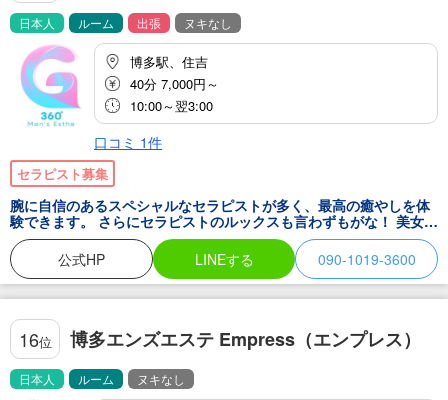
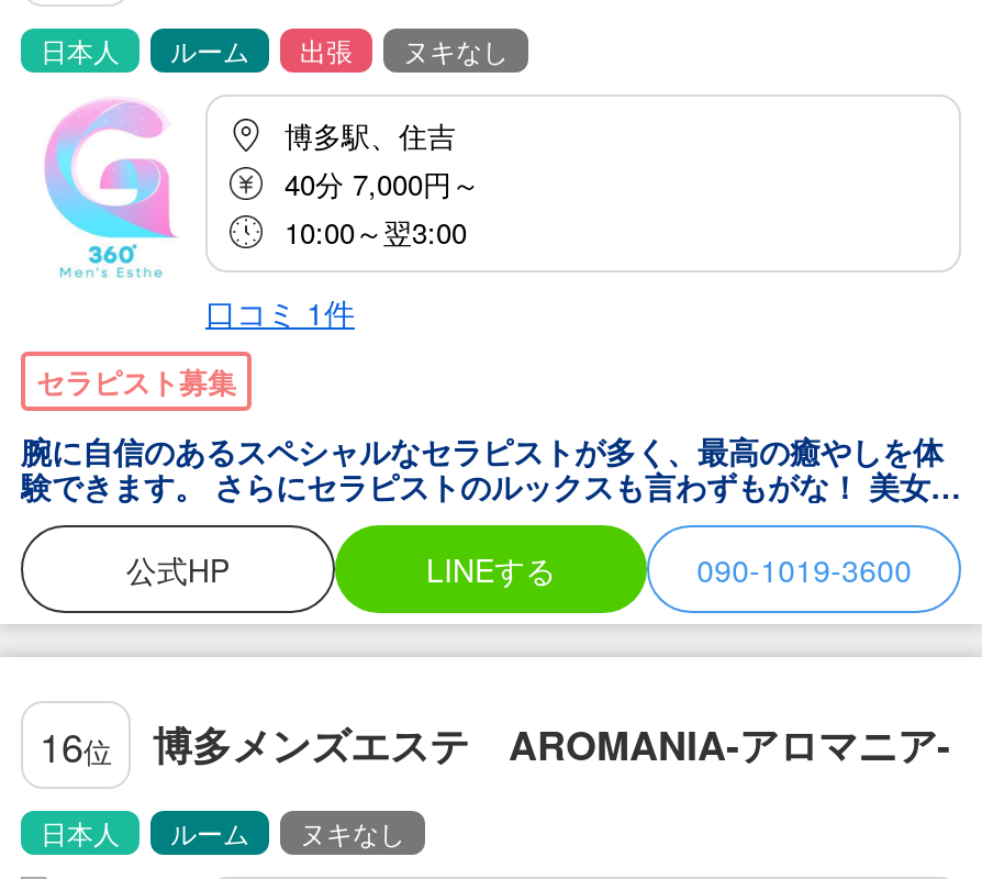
- 博多エンズエステ Empress（エンプレス）
+ 博多メンズエステ AROMANIA-アロマニア-
